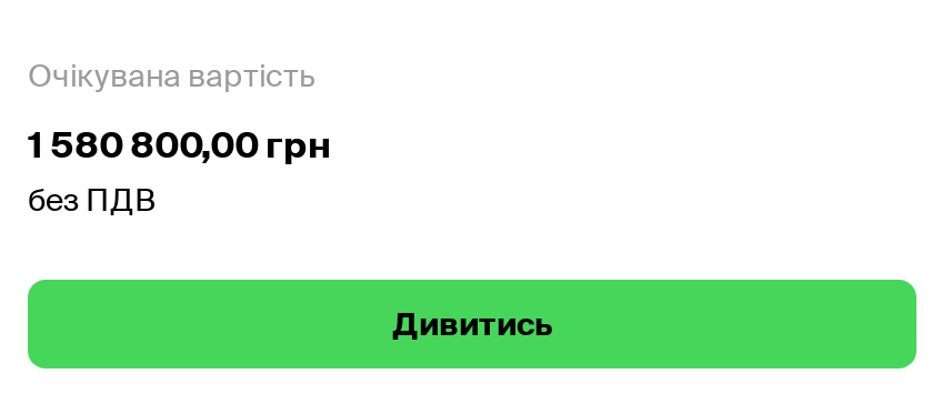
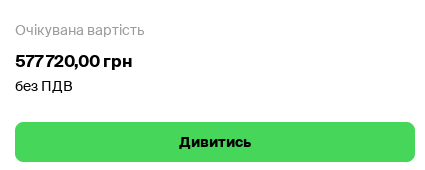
- 1 580 800,00 грн
+ 577 720,00 грн
